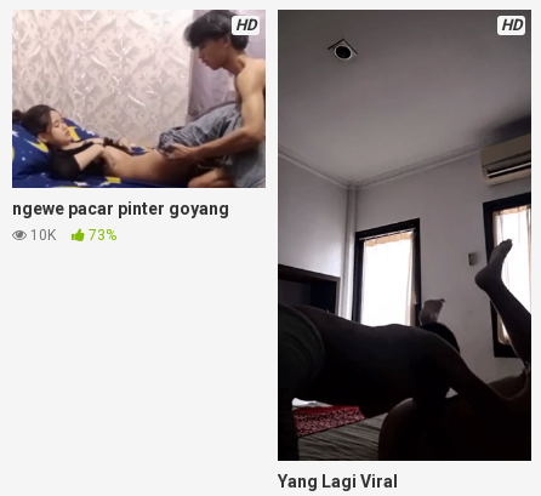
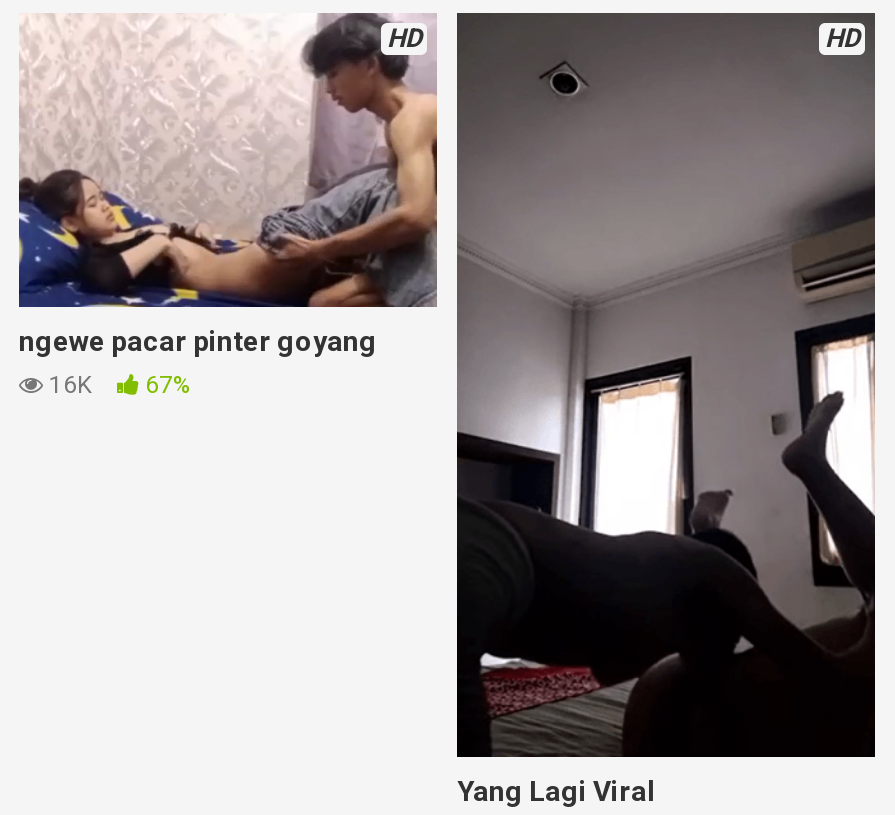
- 10K
- 73%
+ 16K
+ 67%
